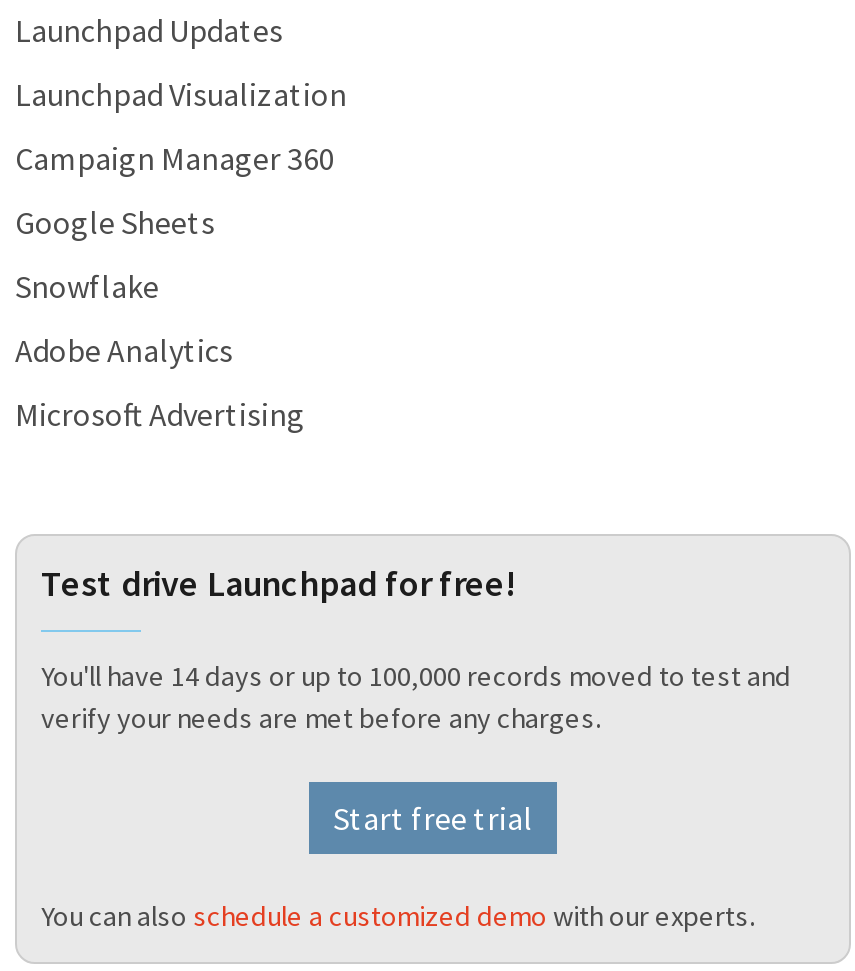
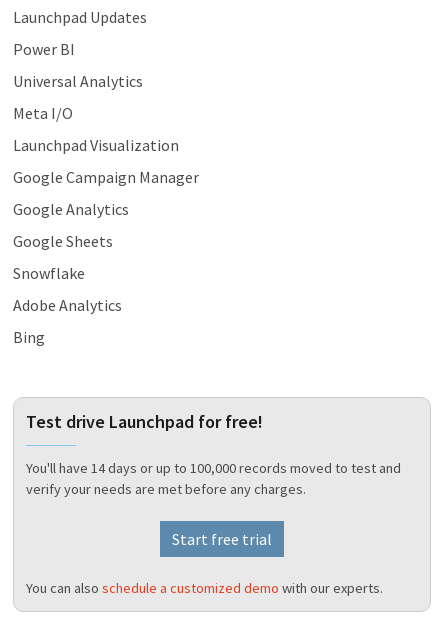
+ Power BI
+ Universal Analytics
+ Meta I/O

- Campaign Manager 360
+ Google Campaign Manager
+ Google Analytics

- Microsoft Advertising
+ Bing
